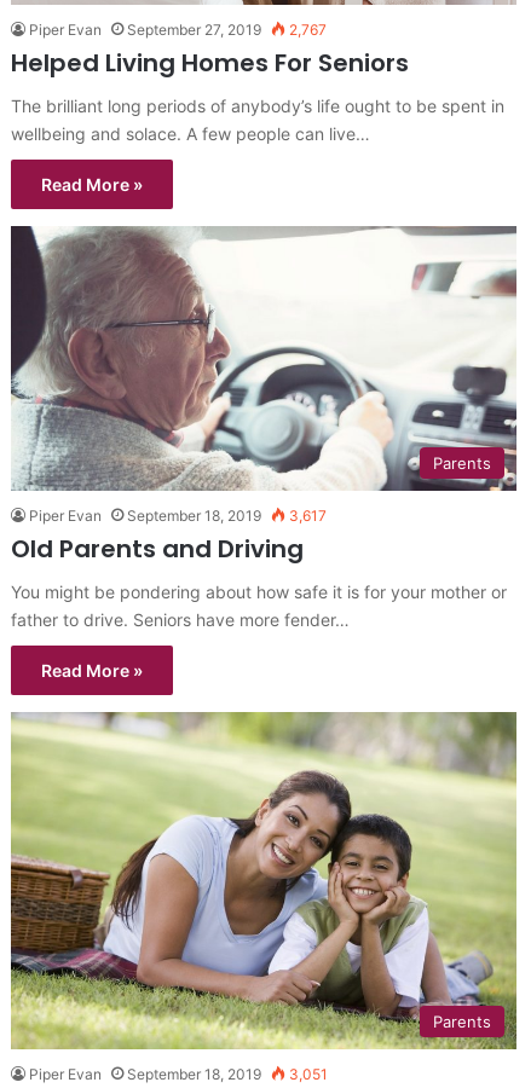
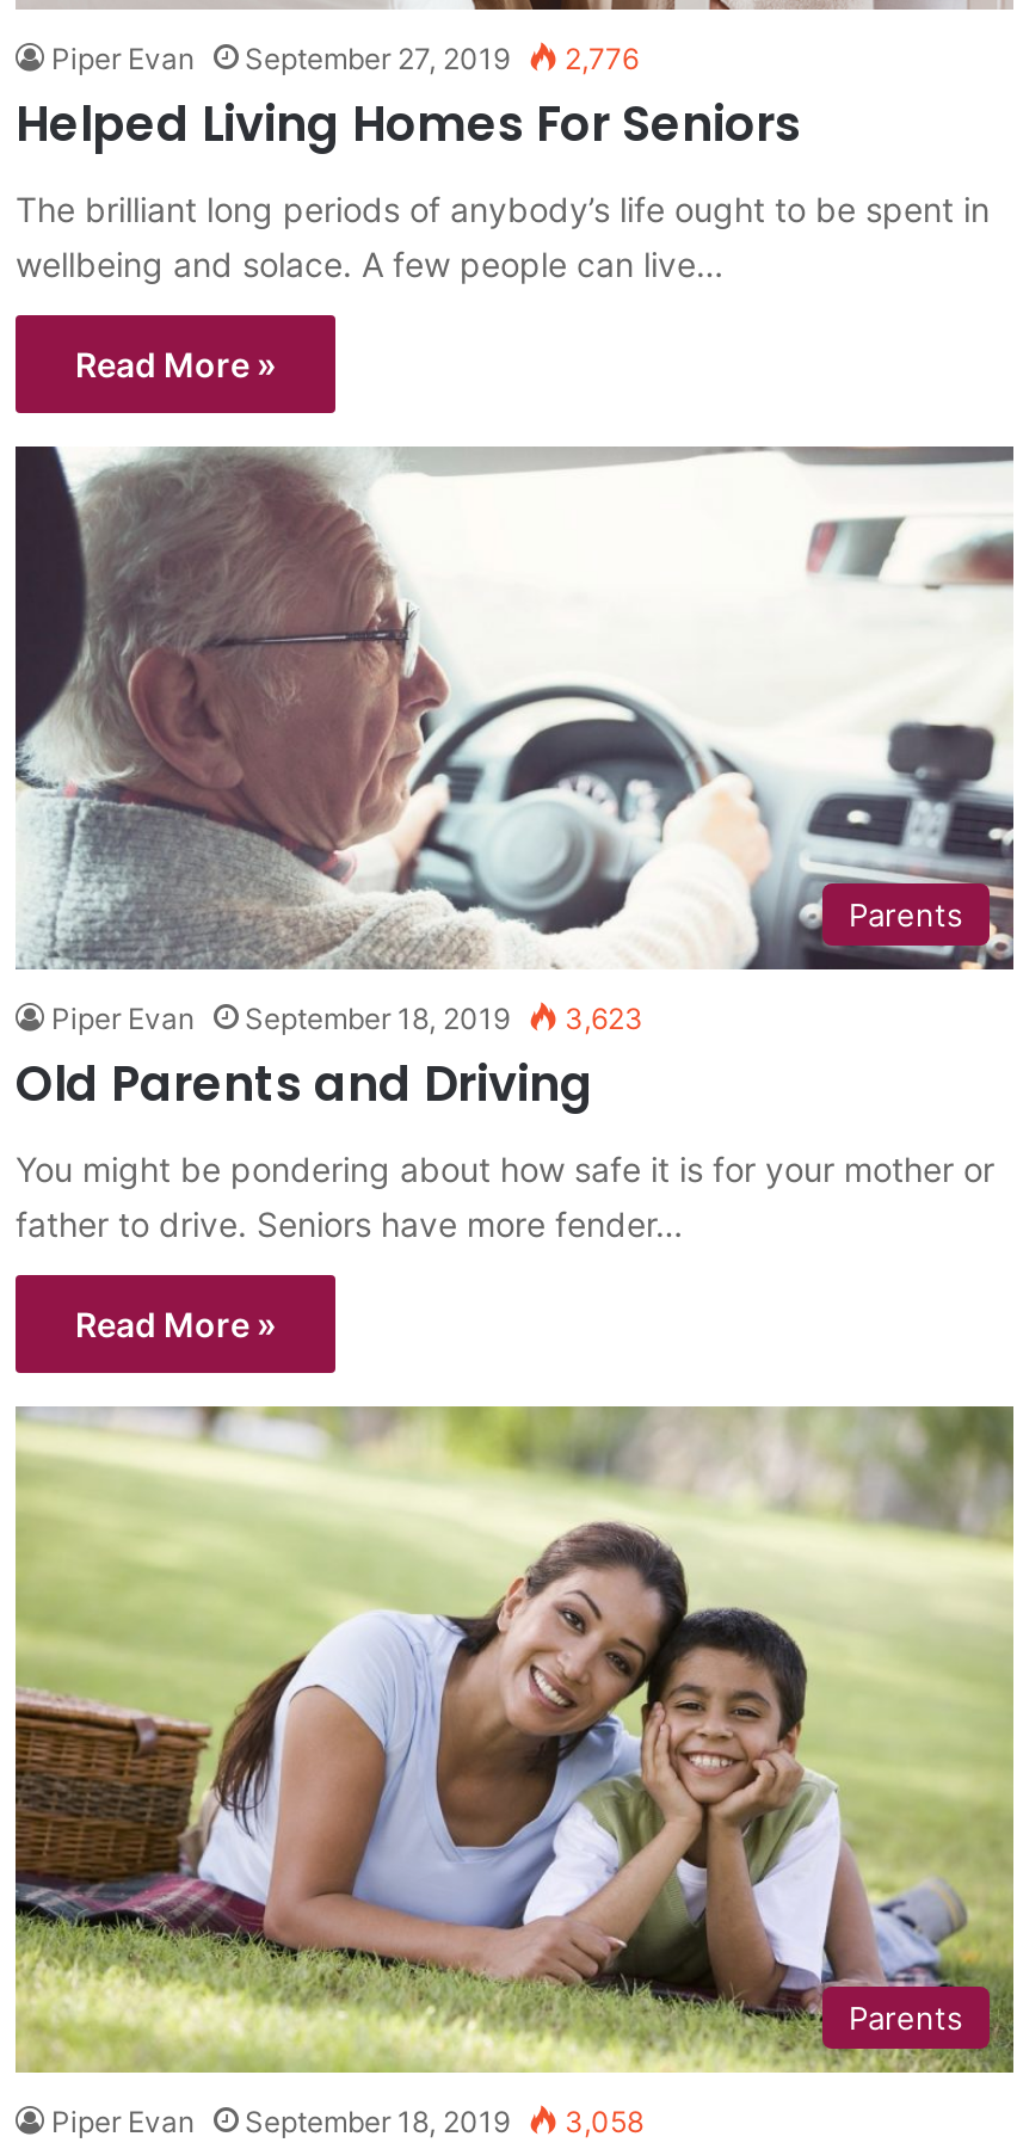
- Piper Evan September 27, 2019 2,767
+ Piper Evan September 27, 2019 2,776

- Piper Evan September 18, 2019 3,617
+ Piper Evan September 18, 2019 3,623

- Piper Evan September 18, 2019 3,051
+ Piper Evan September 18, 2019 3,058
